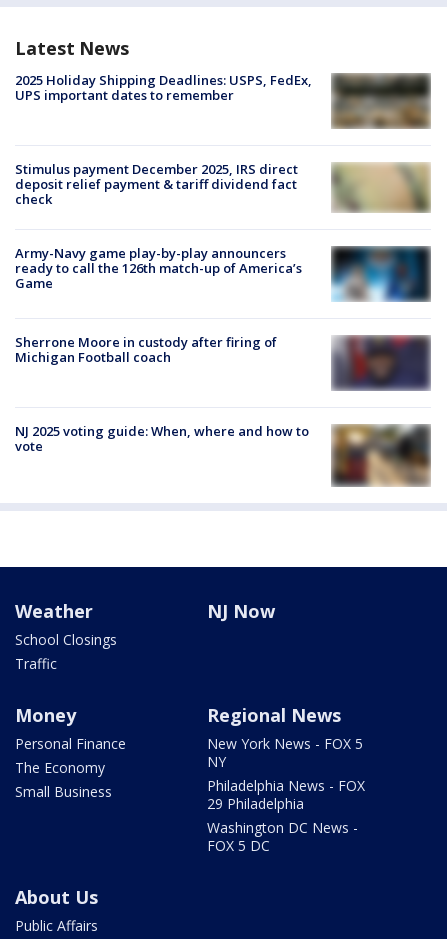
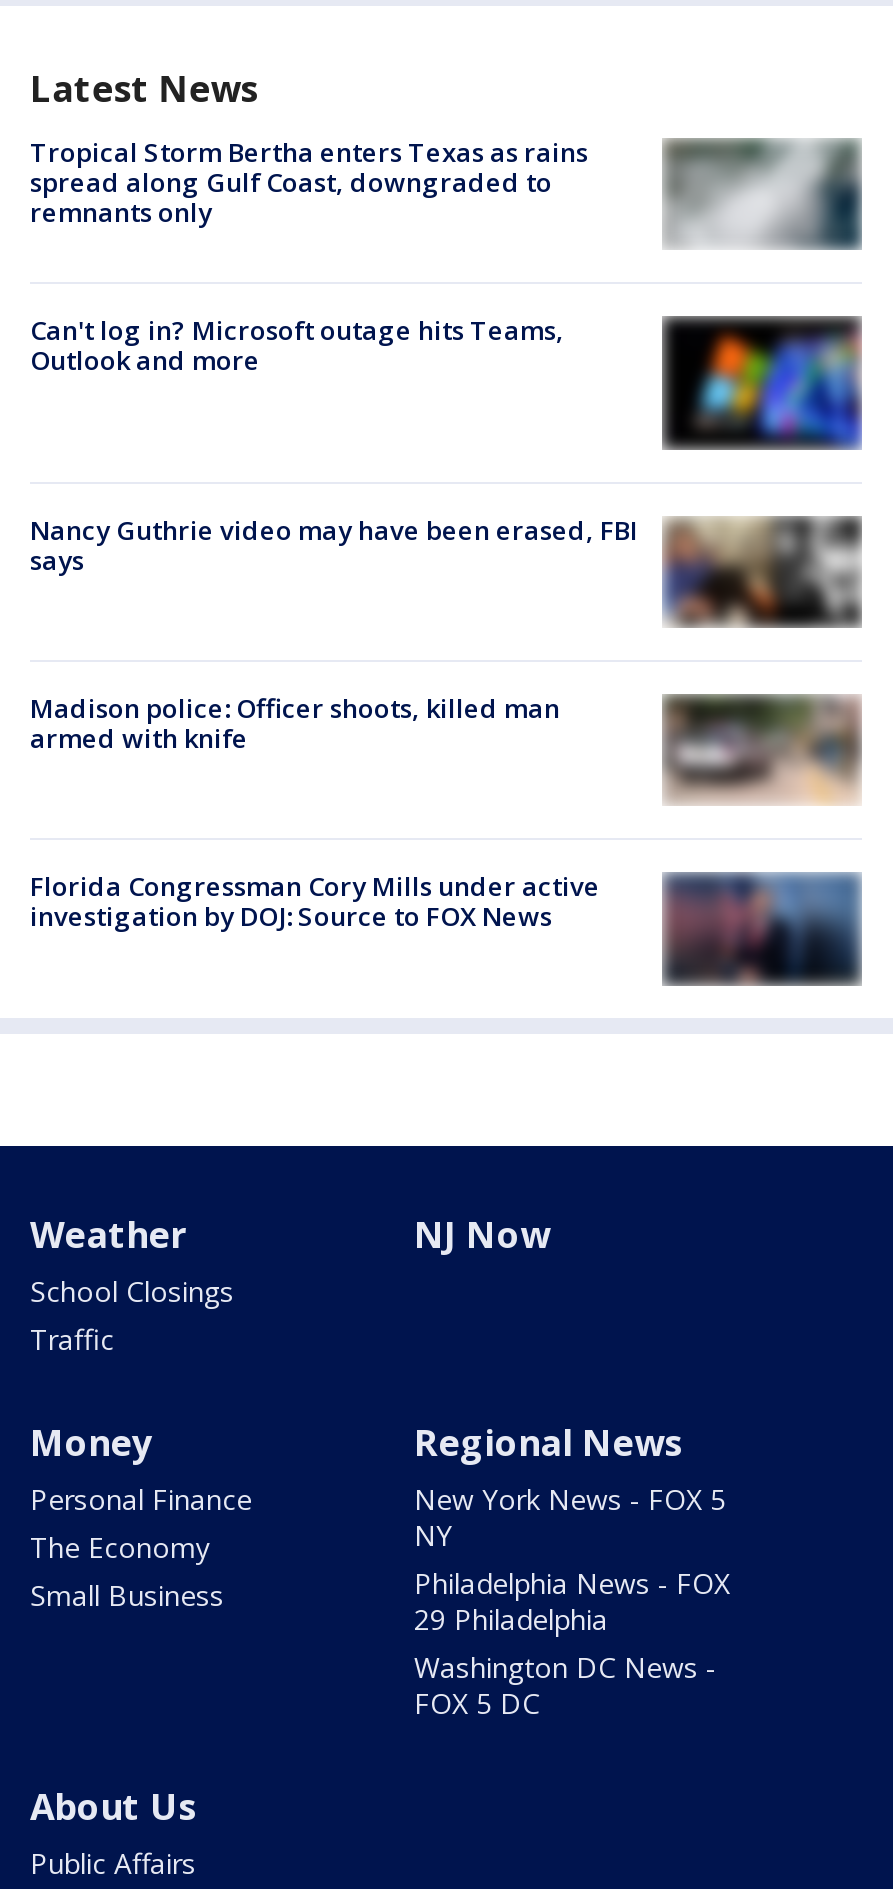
- [image]
- 2025 Holiday Shipping Deadlines: USPS, FedEx,
- UPS important dates to remember
+ [image]
+ Tropical Storm Bertha enters Texas as rains
+ spread along Gulf Coast, downgraded to
+ remnants only

- Stimulus payment December 2025, IRS direct
- deposit relief payment & tariff dividend fact
- check
+ Can't log in? Microsoft outage hits Teams,
+ Outlook and more

- [image]
+ [image]

- [image]
- Army-Navy game play-by-play announcers
- ready to call the 126th match-up of America’s
- Game
+ [image]
+ Nancy Guthrie video may have been erased, FBI
+ says

- Sherrone Moore in custody after firing of
- Michigan Football coach
+ Madison police: Officer shoots, killed man
+ armed with knife

- [image]
+ [image]

- [image]
- NJ 2025 voting guide: When, where and how to
- vote
+ [image]
+ Florida Congressman Cory Mills under active
+ investigation by DOJ: Source to FOX News
